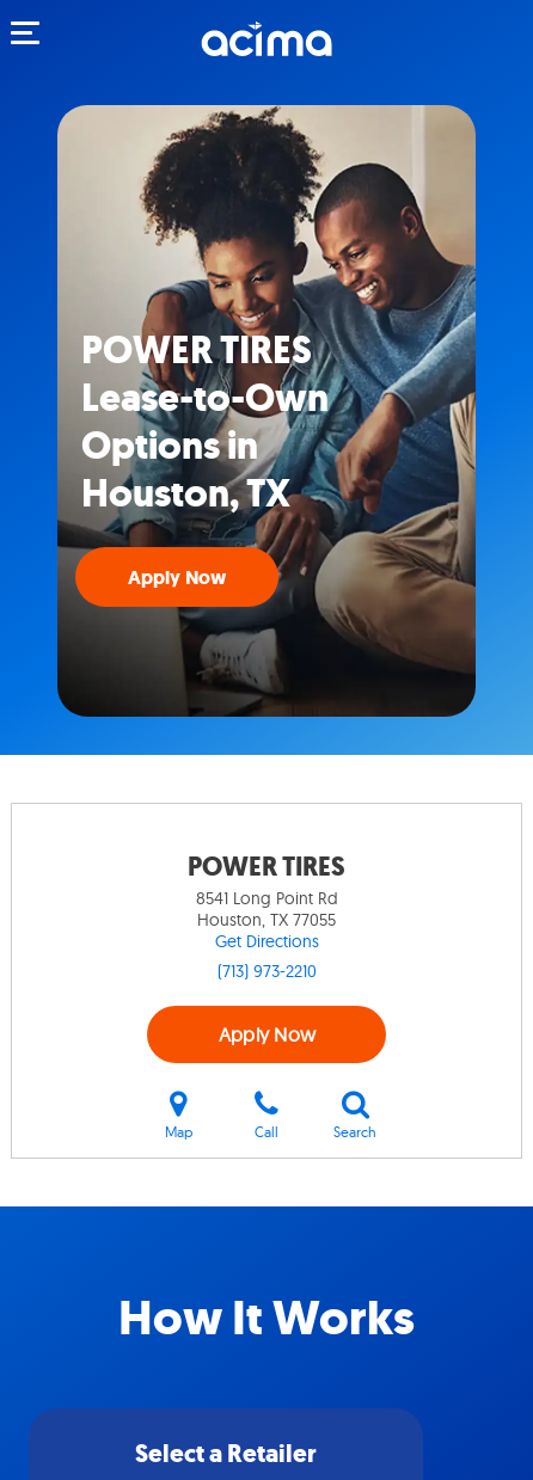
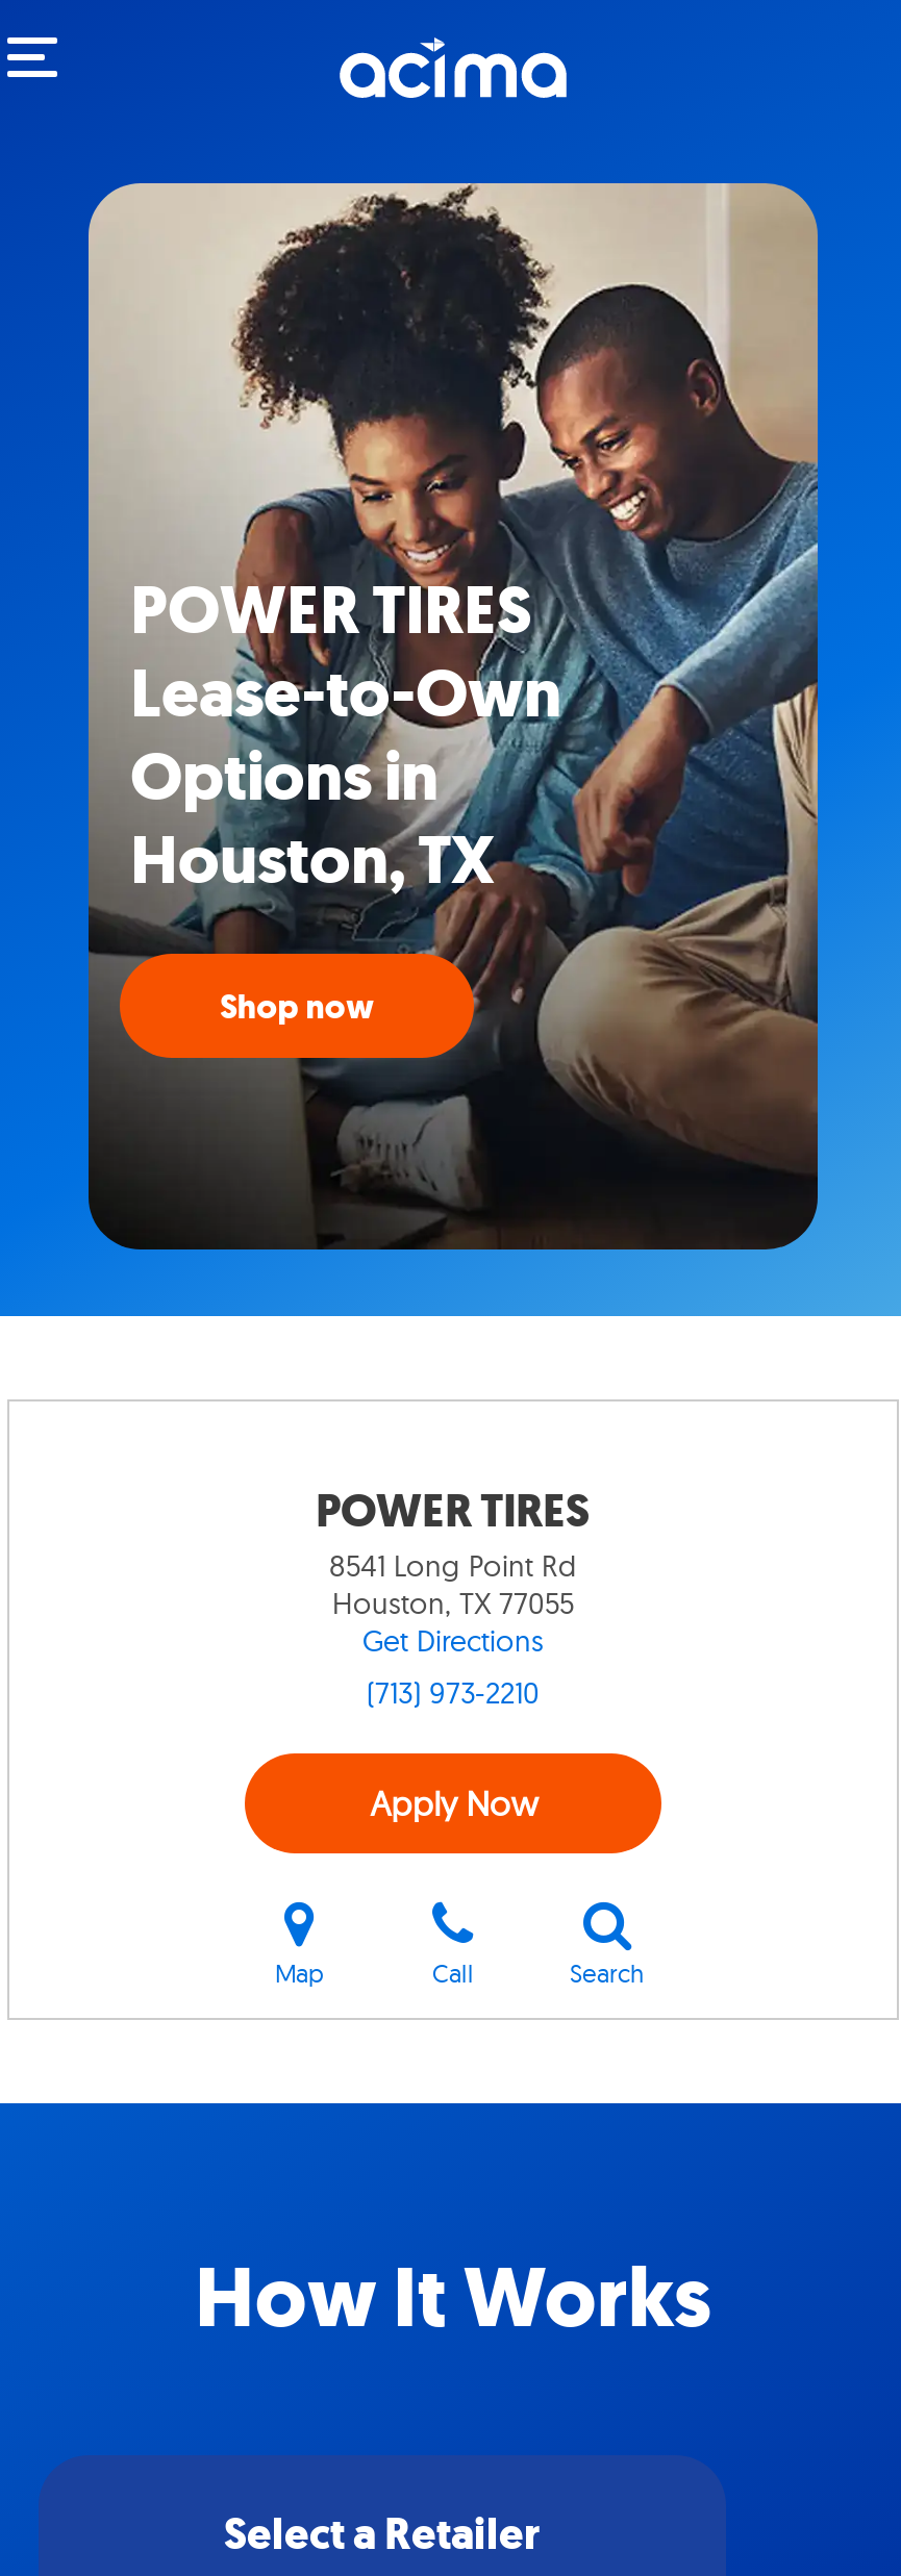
- Apply Now
+ Shop now
